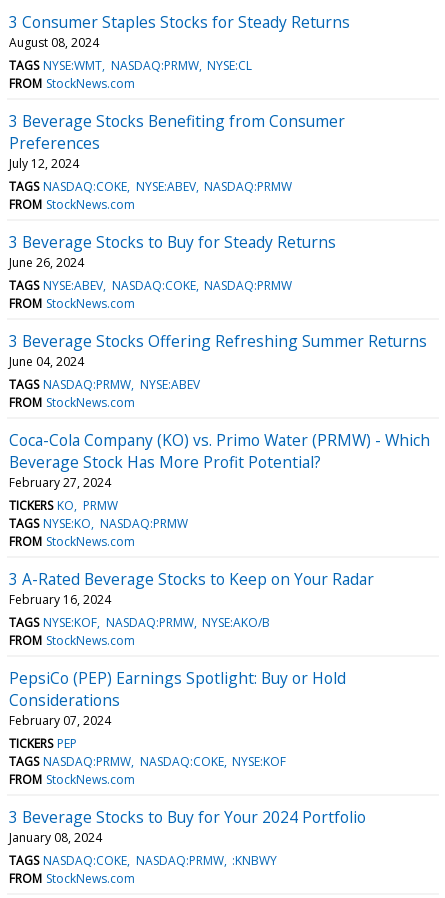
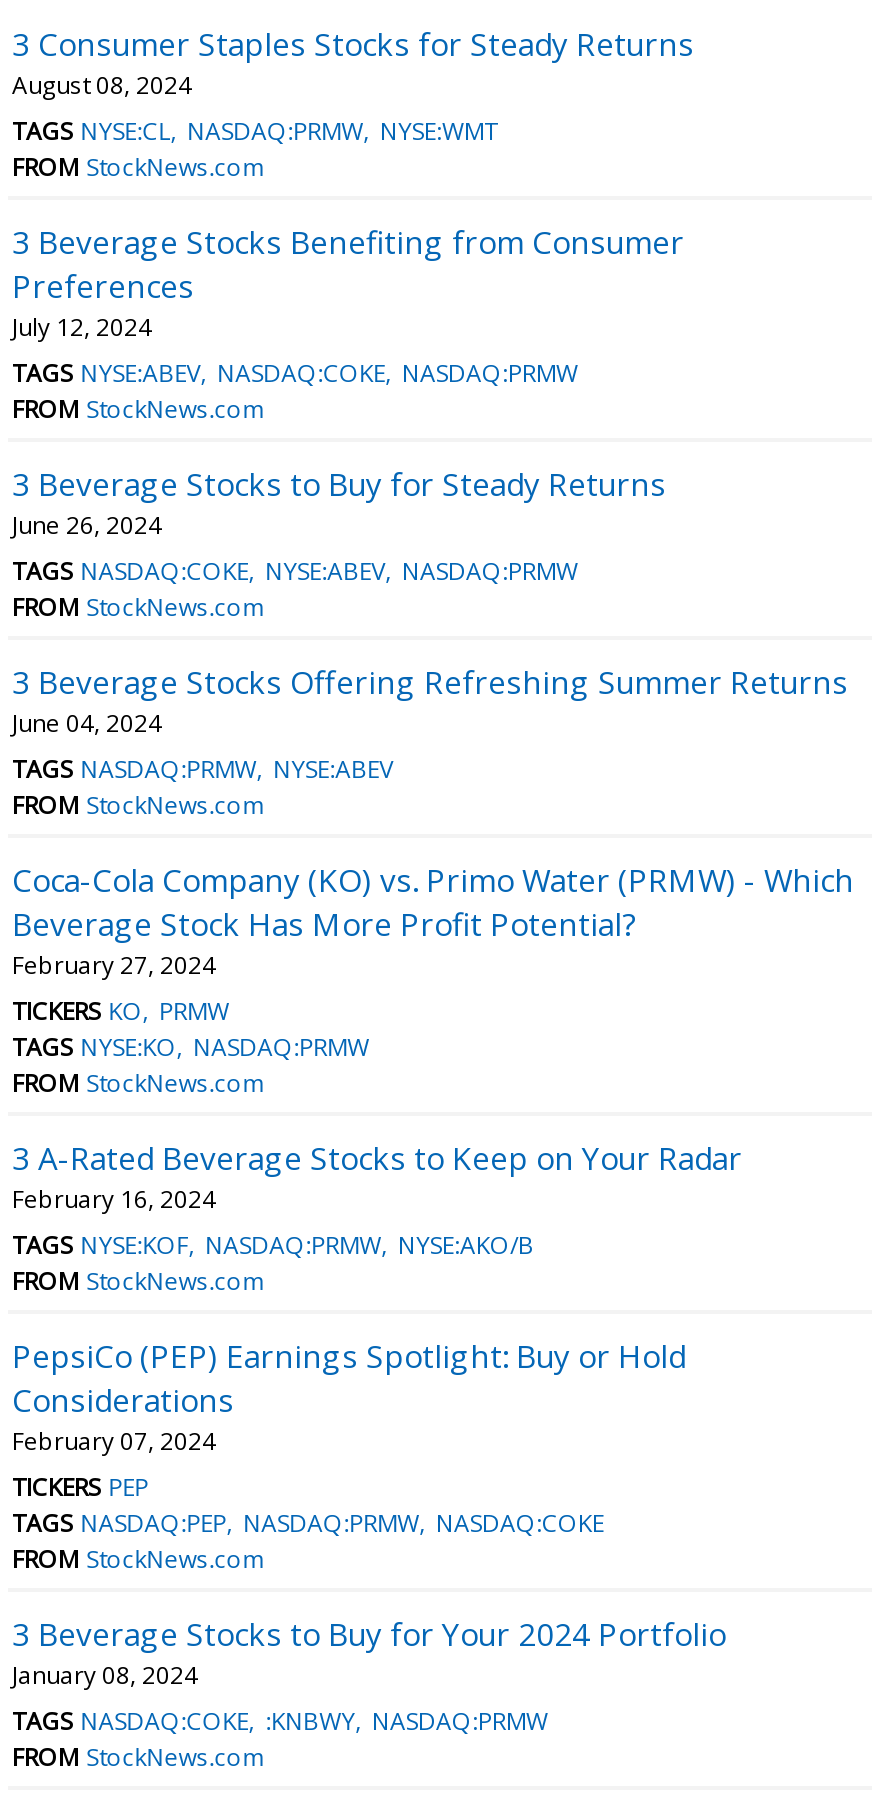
- TAGS NYSE:WMT NASDAQ:PRMW NYSE:CL
+ TAGS NYSE:CL NASDAQ:PRMW NYSE:WMT

moved down: TAGS NASDAQ:COKE NYSE:ABEV NASDAQ:PRMW

moved up: TAGS NYSE:ABEV NASDAQ:COKE NASDAQ:PRMW

- TAGS NASDAQ:PRMW NASDAQ:COKE NYSE:KOF
+ TAGS NASDAQ:PEP NASDAQ:PRMW NASDAQ:COKE

- TAGS NASDAQ:COKE NASDAQ:PRMW :KNBWY
+ TAGS NASDAQ:COKE :KNBWY NASDAQ:PRMW
